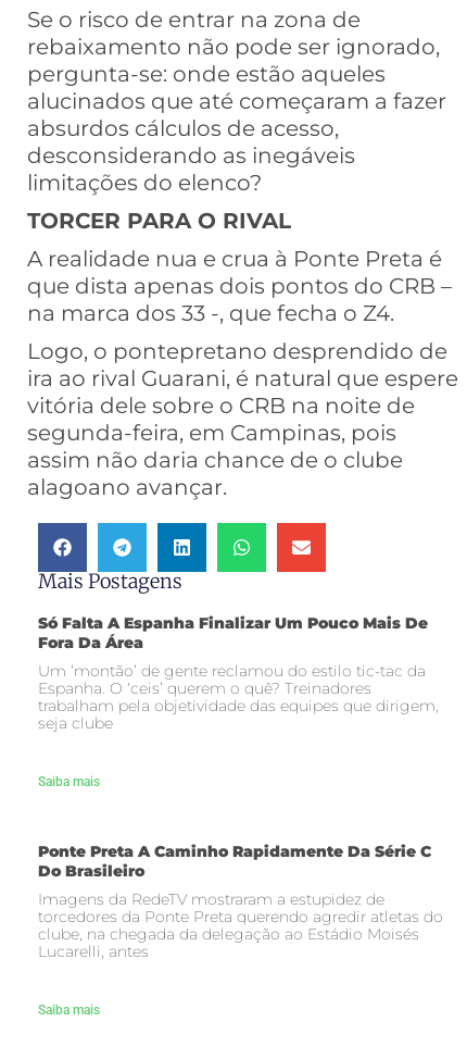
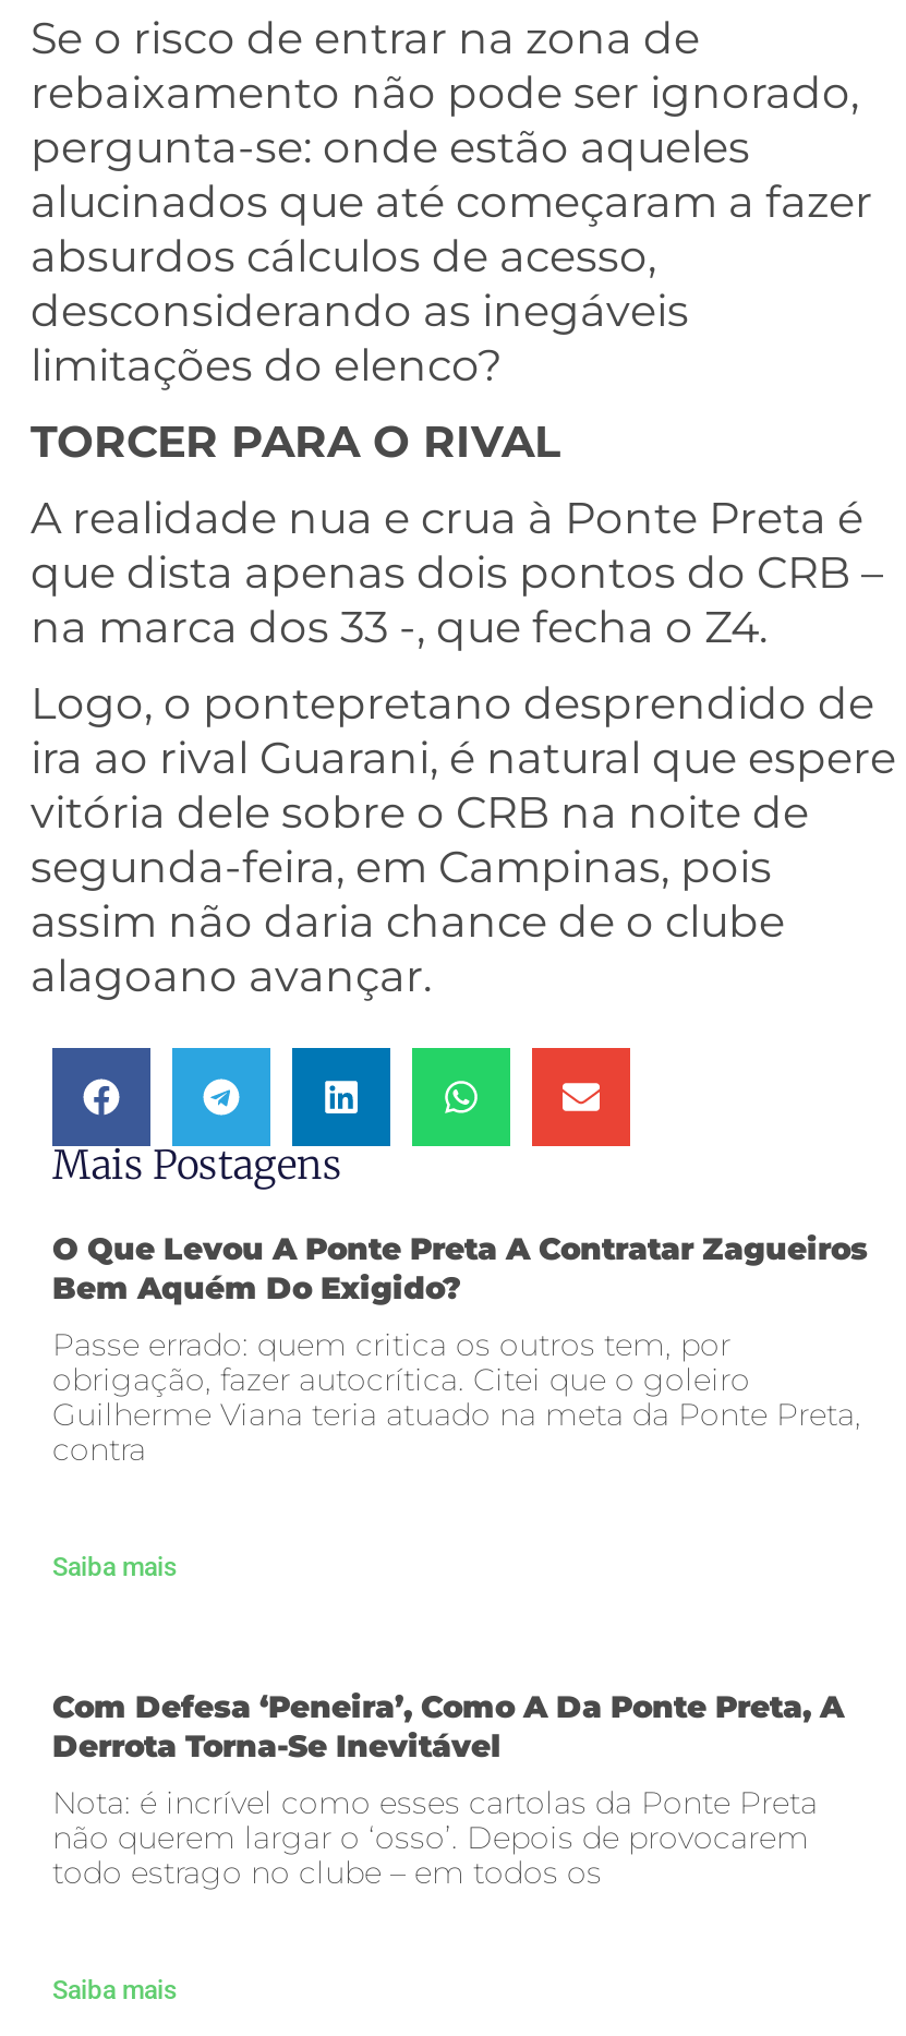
- Só Falta A Espanha Finalizar Um Pouco Mais De
- Fora Da Área
- Um ‘montão’ de gente reclamou do estilo tic-tac da
- Espanha. O ‘ceis’ querem o quê? Treinadores
- trabalham pela objetividade das equipes que dirigem,
- seja clube
+ O Que Levou A Ponte Preta A Contratar Zagueiros
+ Bem Aquém Do Exigido?
+ Passe errado: quem critica os outros tem, por
+ obrigação, fazer autocrítica. Citei que o goleiro
+ Guilherme Viana teria atuado na meta da Ponte Preta,
+ contra

- Ponte Preta A Caminho Rapidamente Da Série C
- Do Brasileiro
- Imagens da RedeTV mostraram a estupidez de
- torcedores da Ponte Preta querendo agredir atletas do
- clube, na chegada da delegação ao Estádio Moisés
- Lucarelli, antes
+ Com Defesa ‘peneira’, Como A Da Ponte Preta, A
+ Derrota Torna-Se Inevitável
+ Nota: é incrível como esses cartolas da Ponte Preta
+ não querem largar o ‘osso’. Depois de provocarem
+ todo estrago no clube – em todos os
